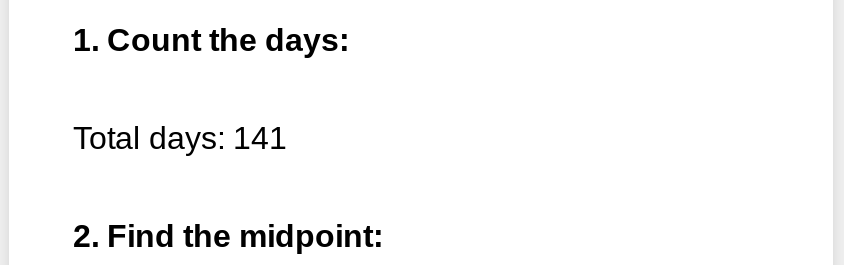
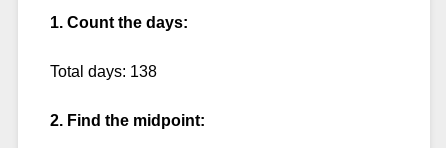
- Total days: 141
+ Total days: 138
